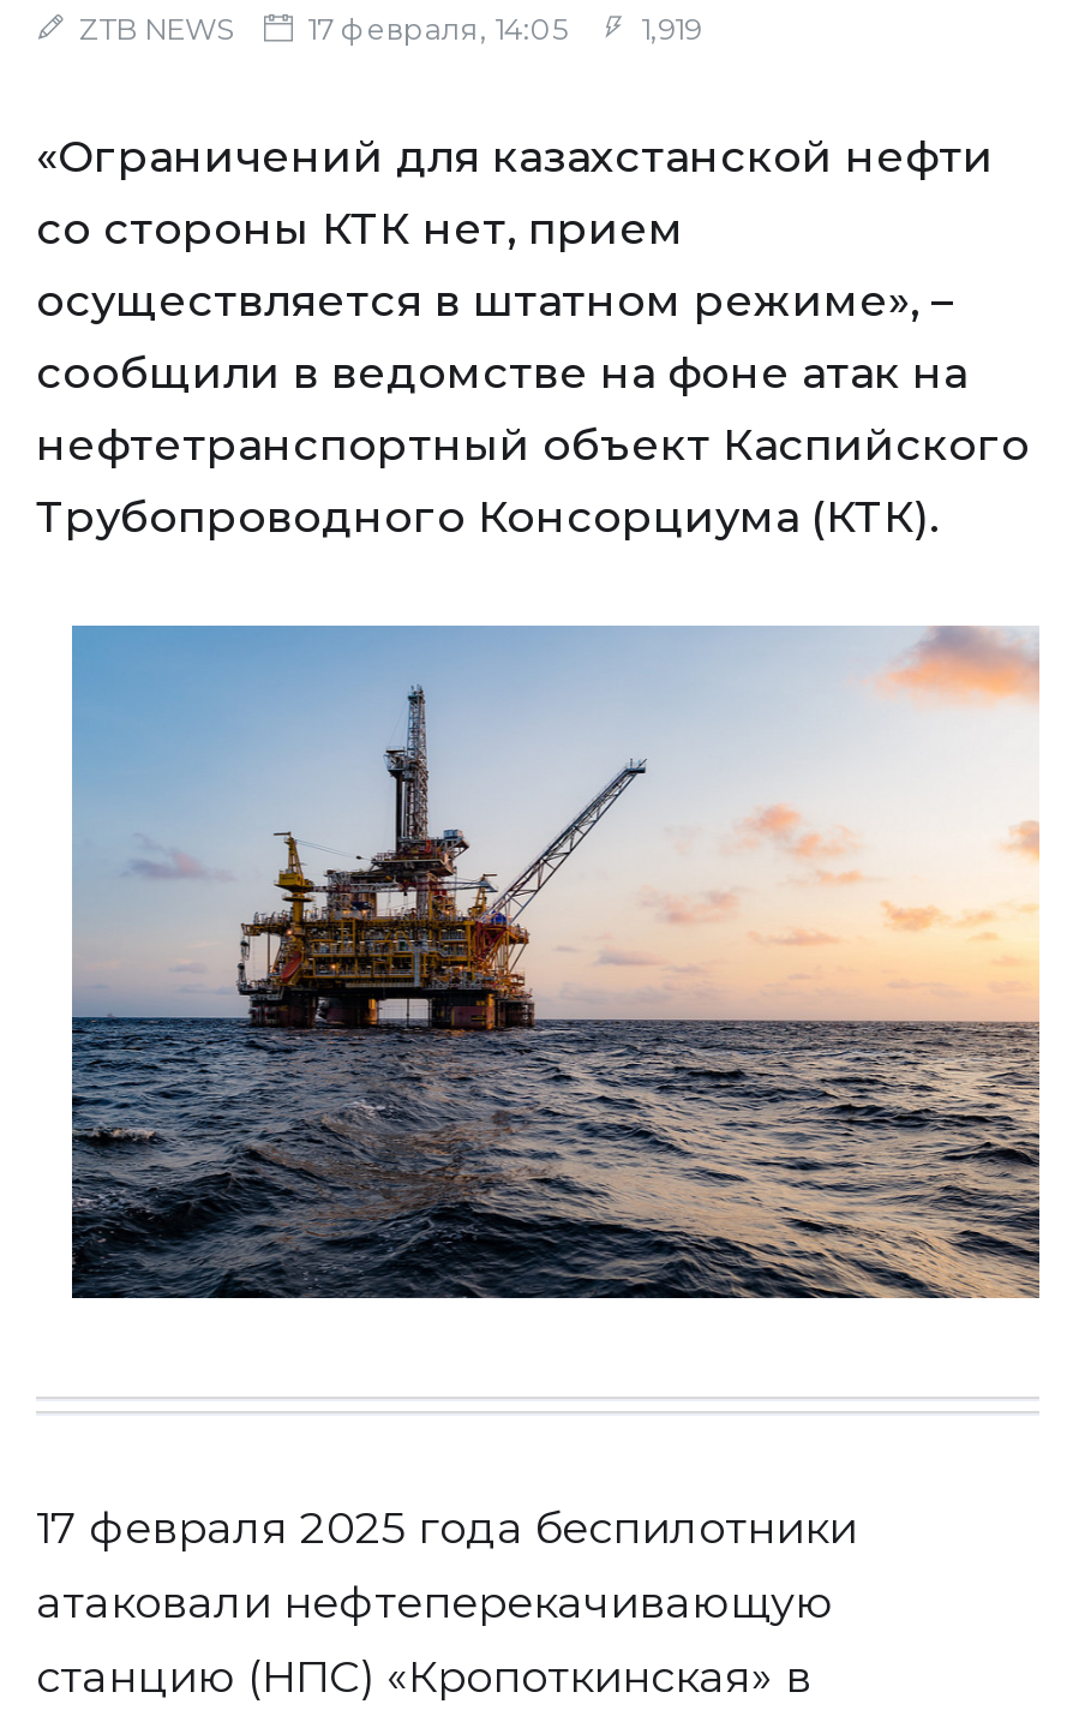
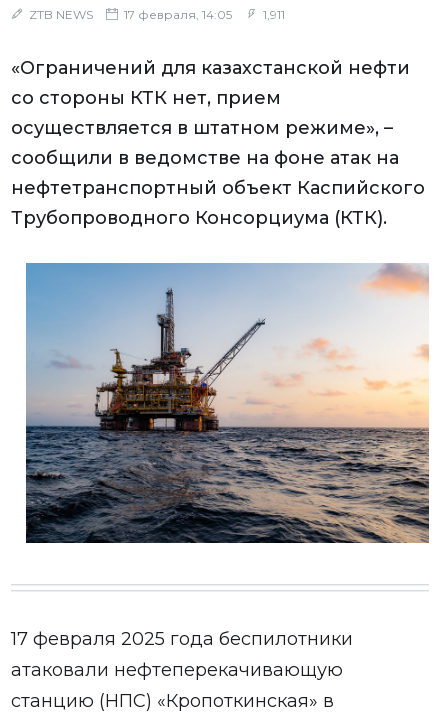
- ZTB NEWS 17 февраля, 14:05 1,919
+ ZTB NEWS 17 февраля, 14:05 1,911
